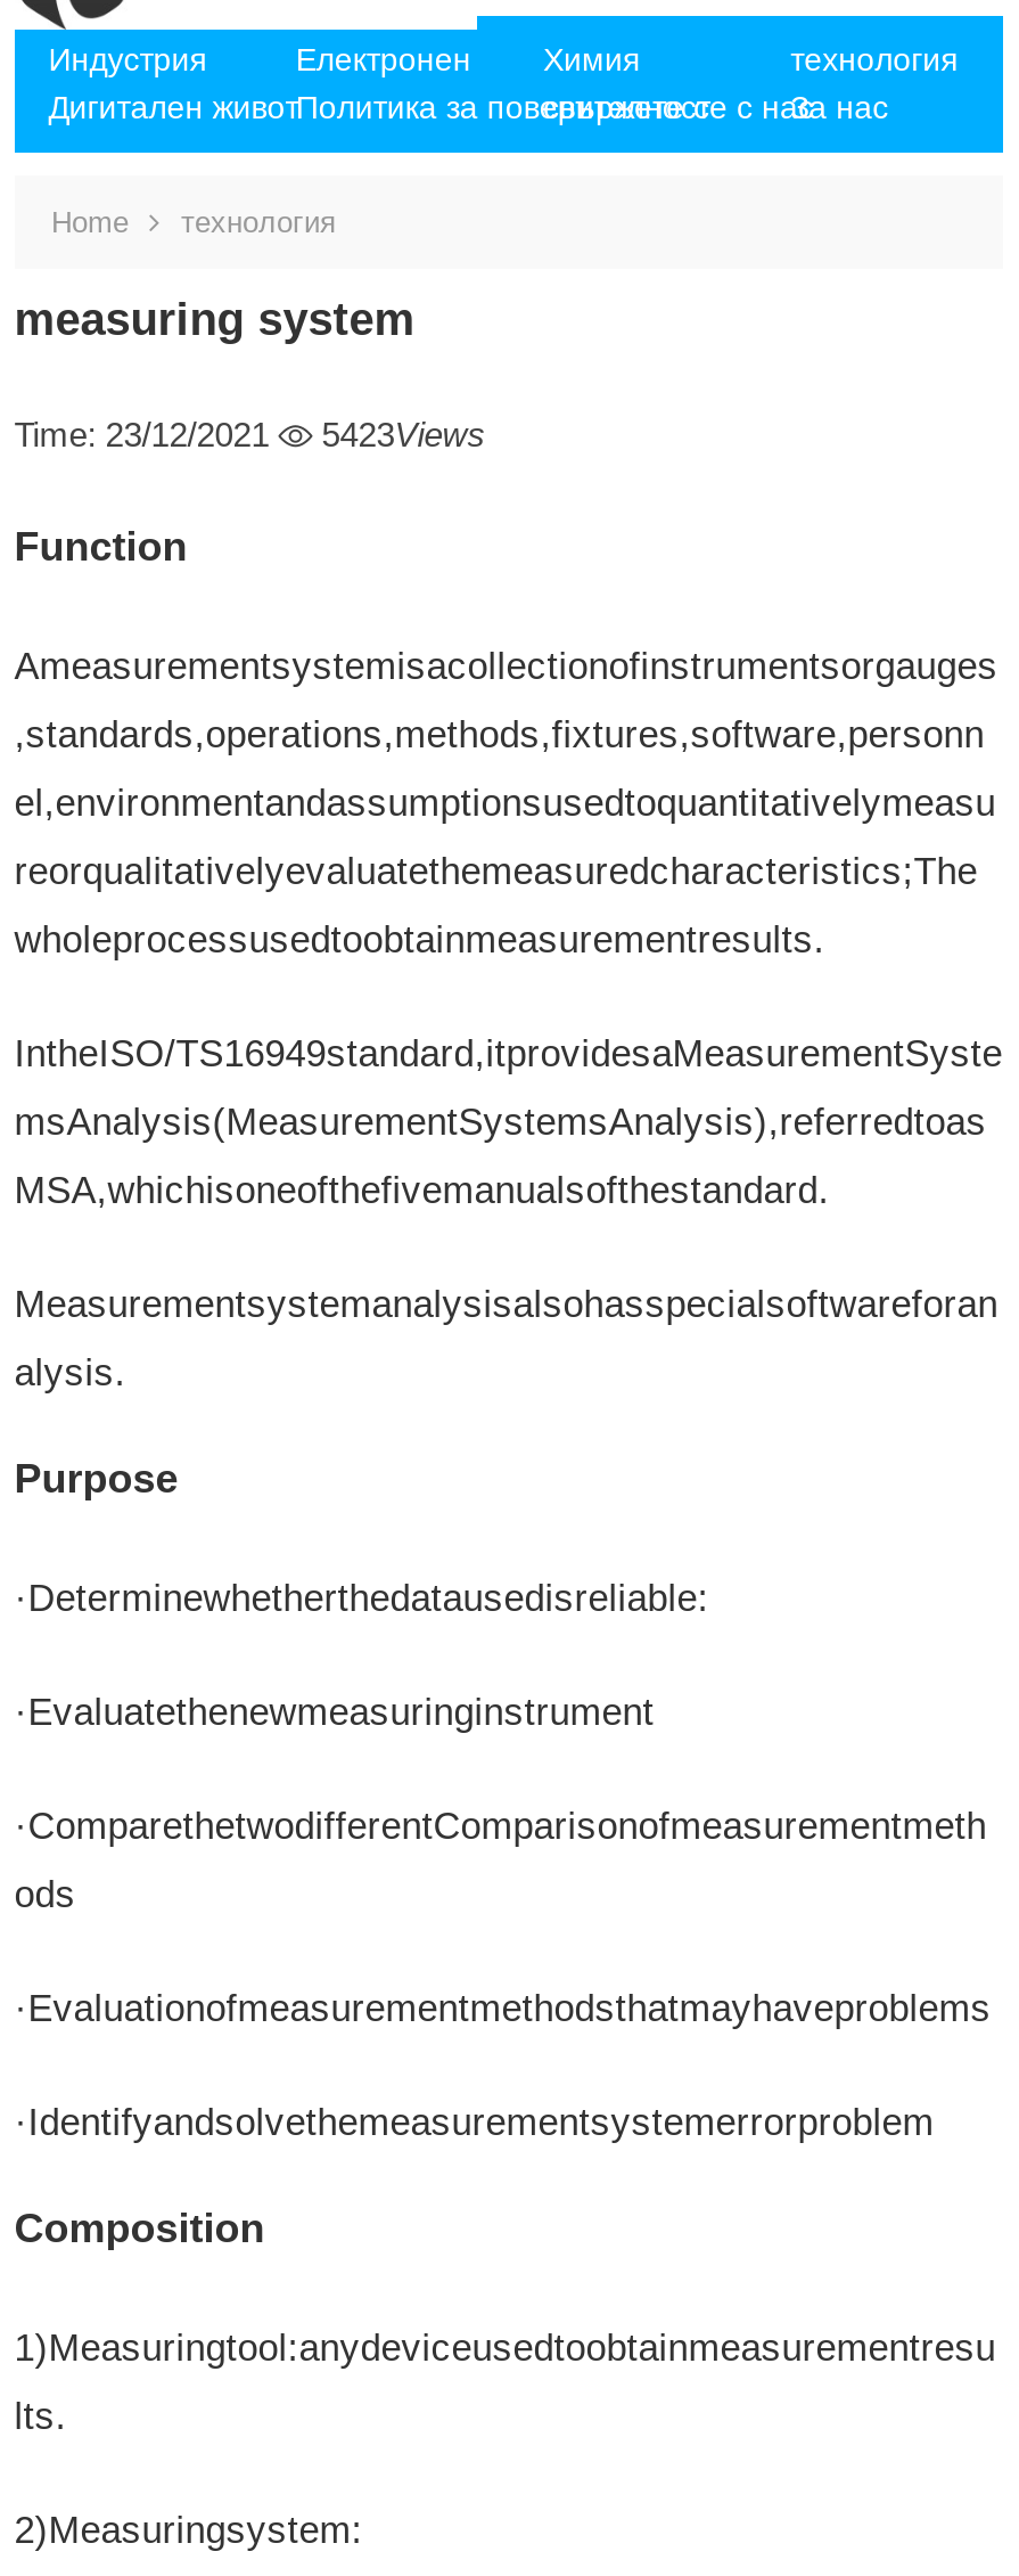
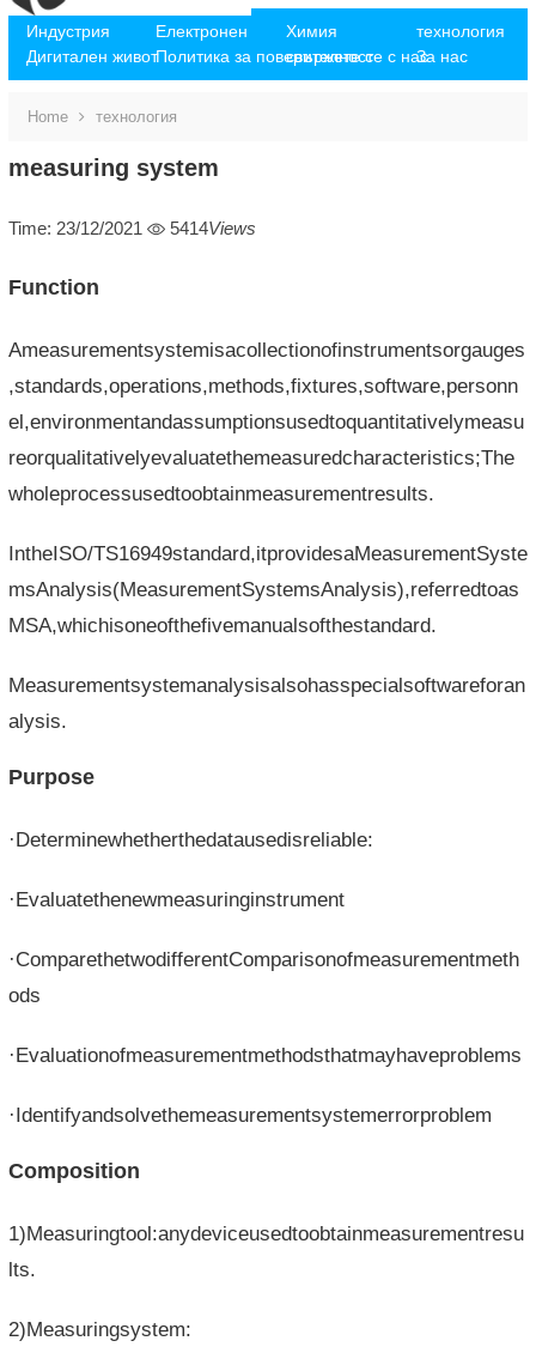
- Time: 23/12/2021 5423Views
+ Time: 23/12/2021 5414Views
